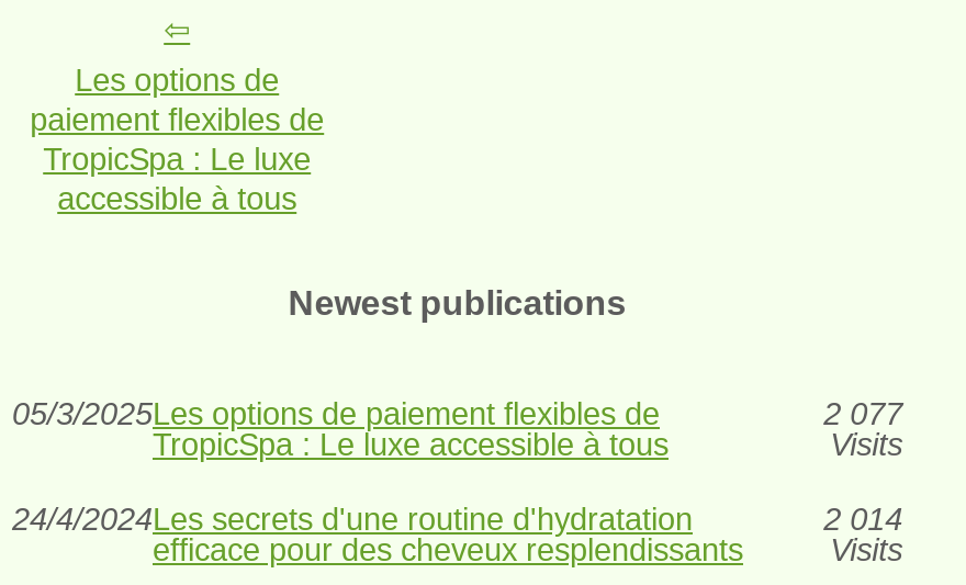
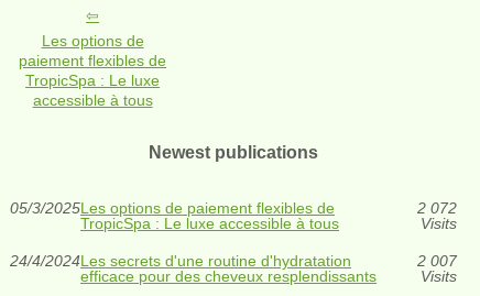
- 2 077
+ 2 072

- 2 014
+ 2 007
